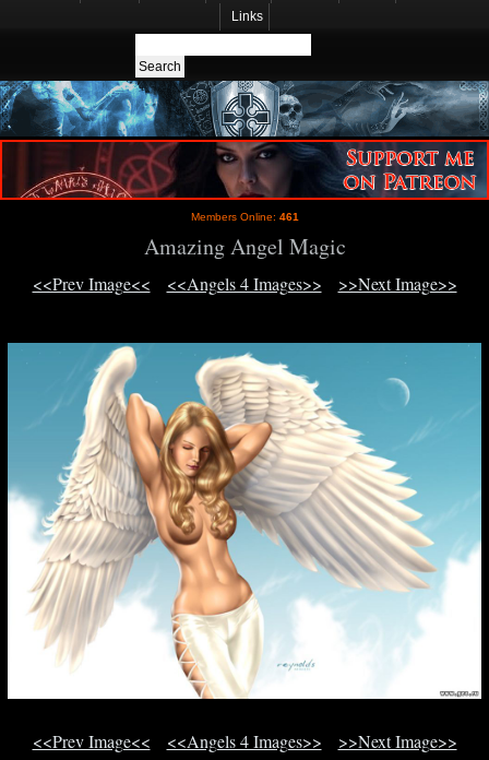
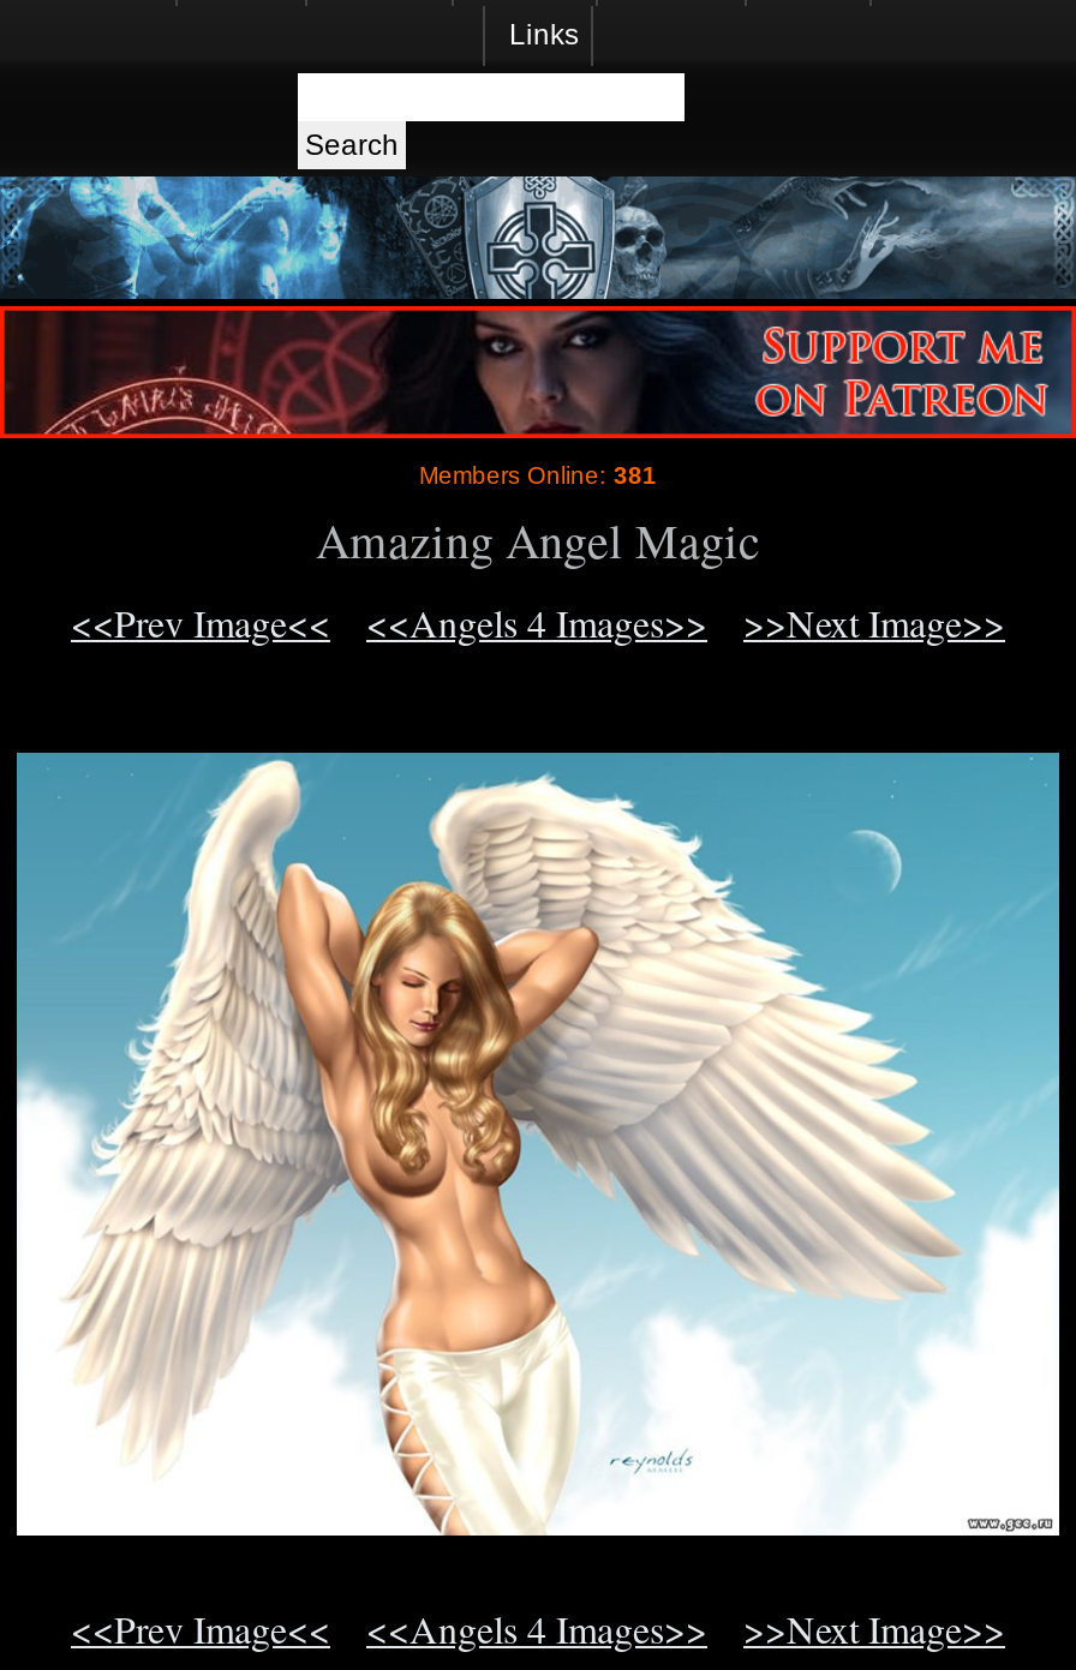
- Members Online: 461
+ Members Online: 381
